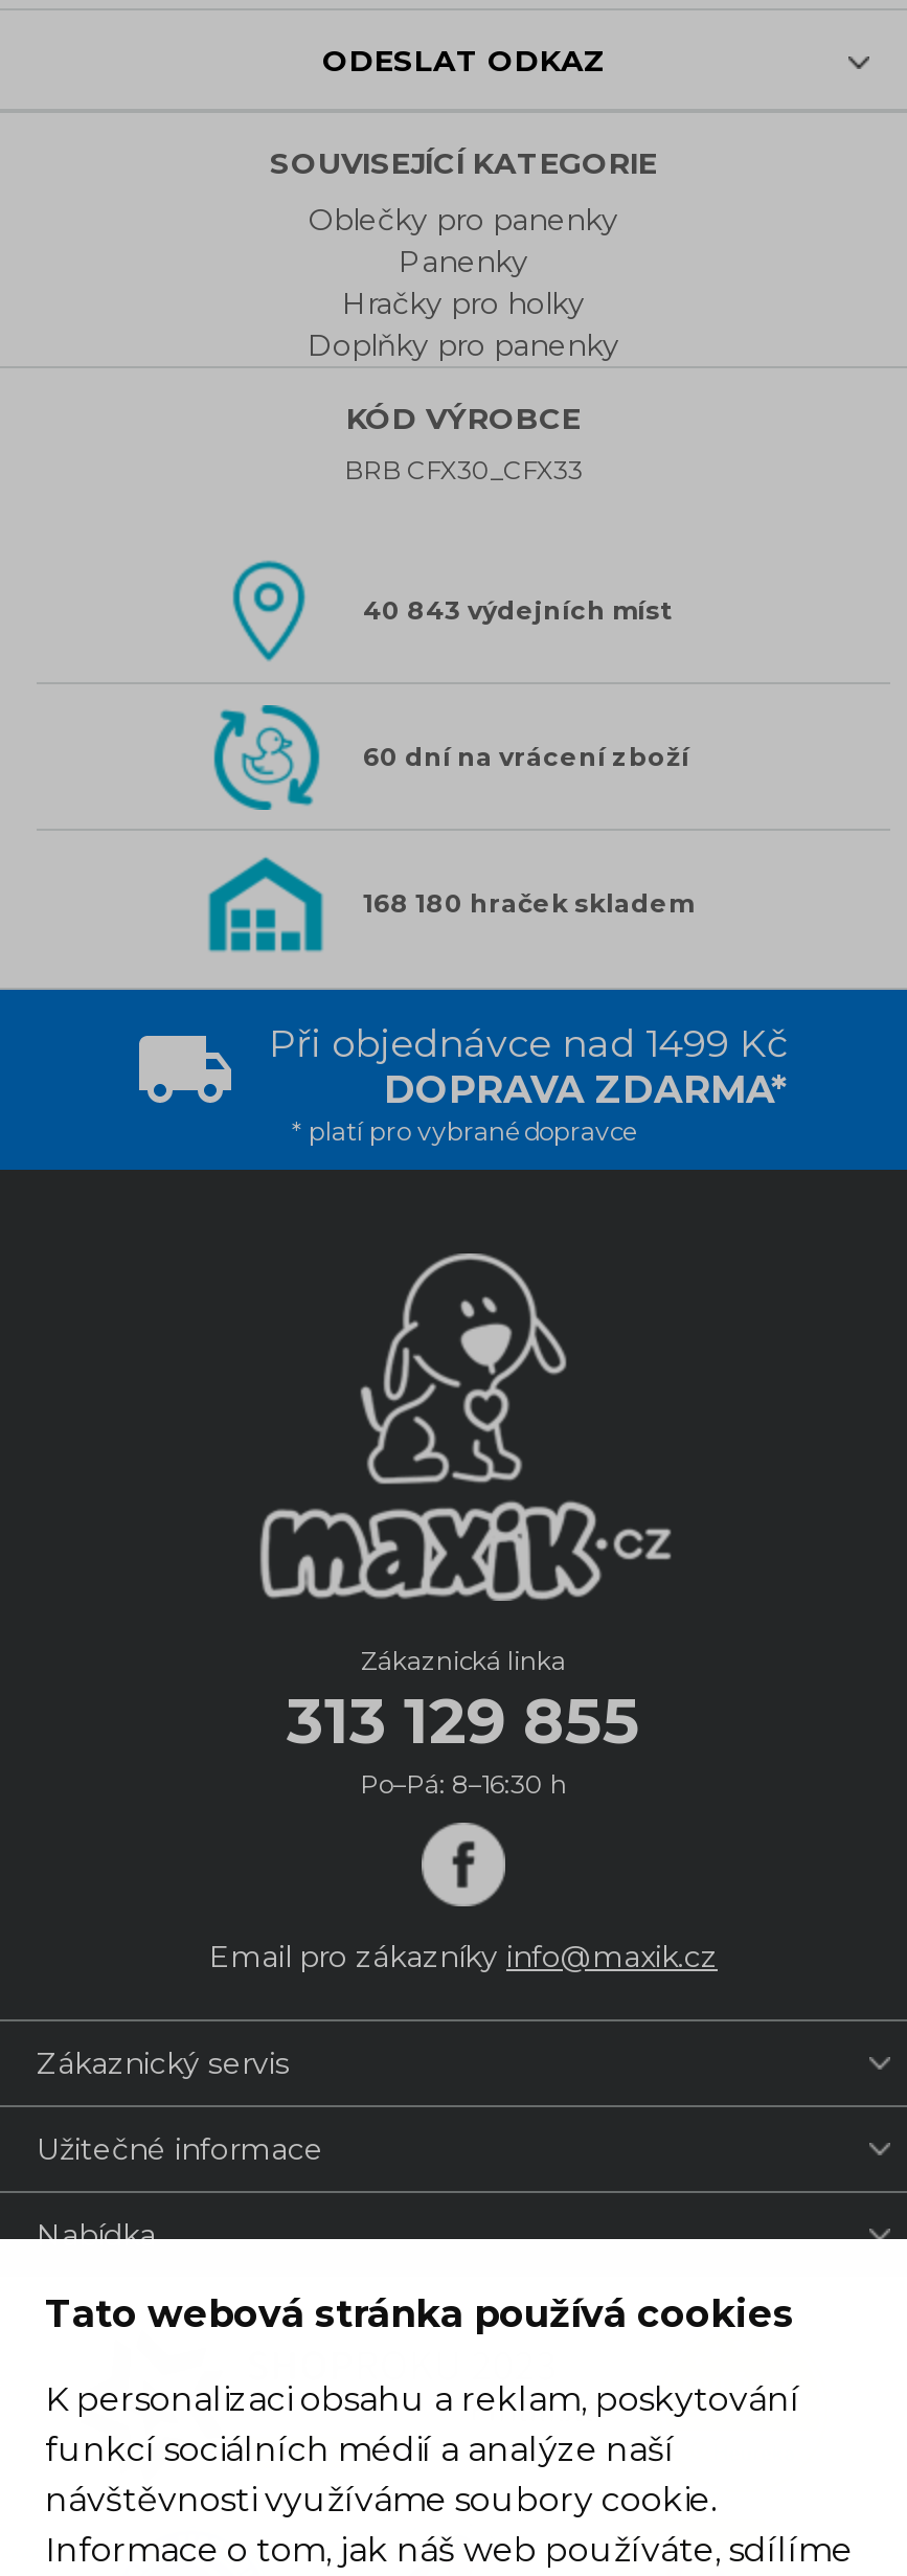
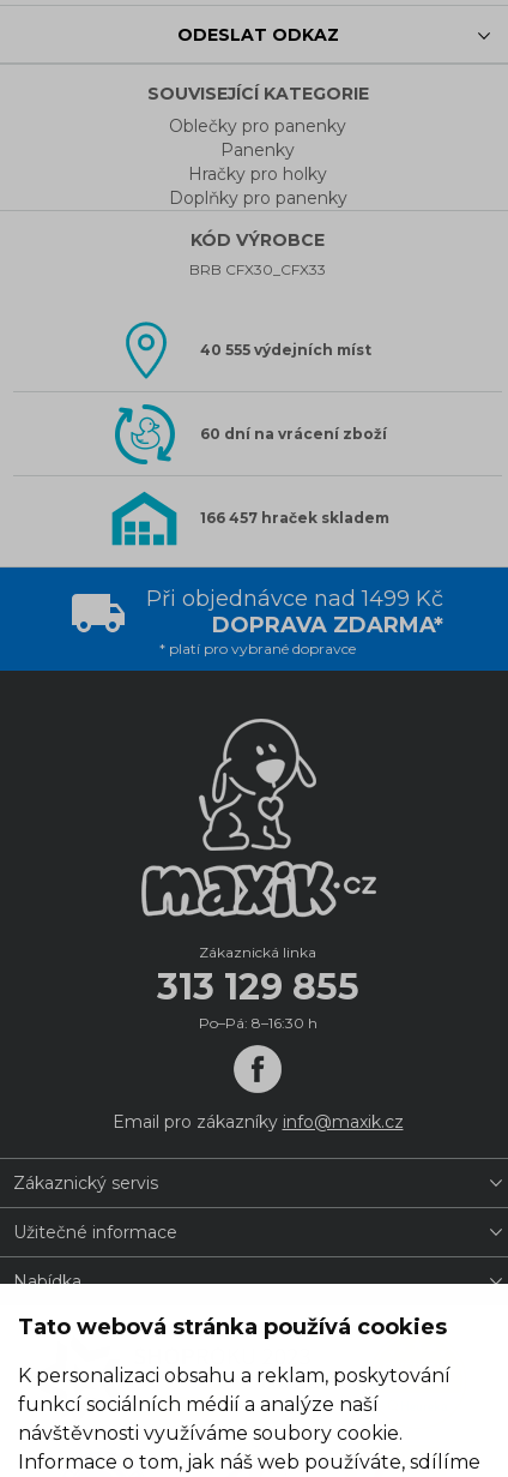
- 40 843 výdejních míst
+ 40 555 výdejních míst

- 168 180 hraček skladem
+ 166 457 hraček skladem
